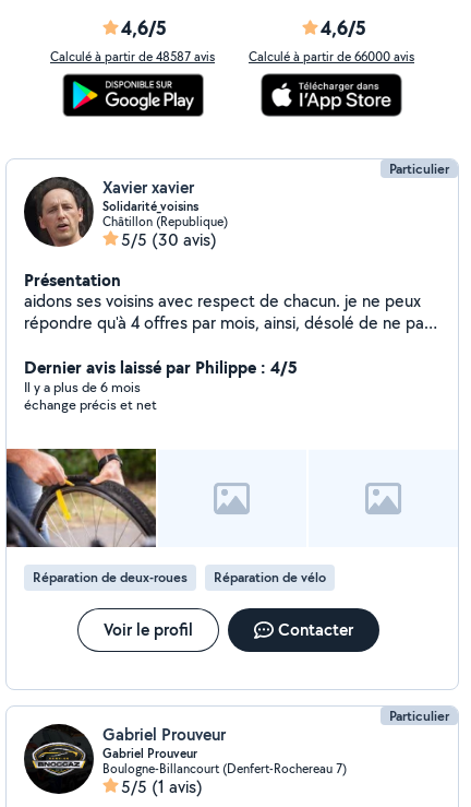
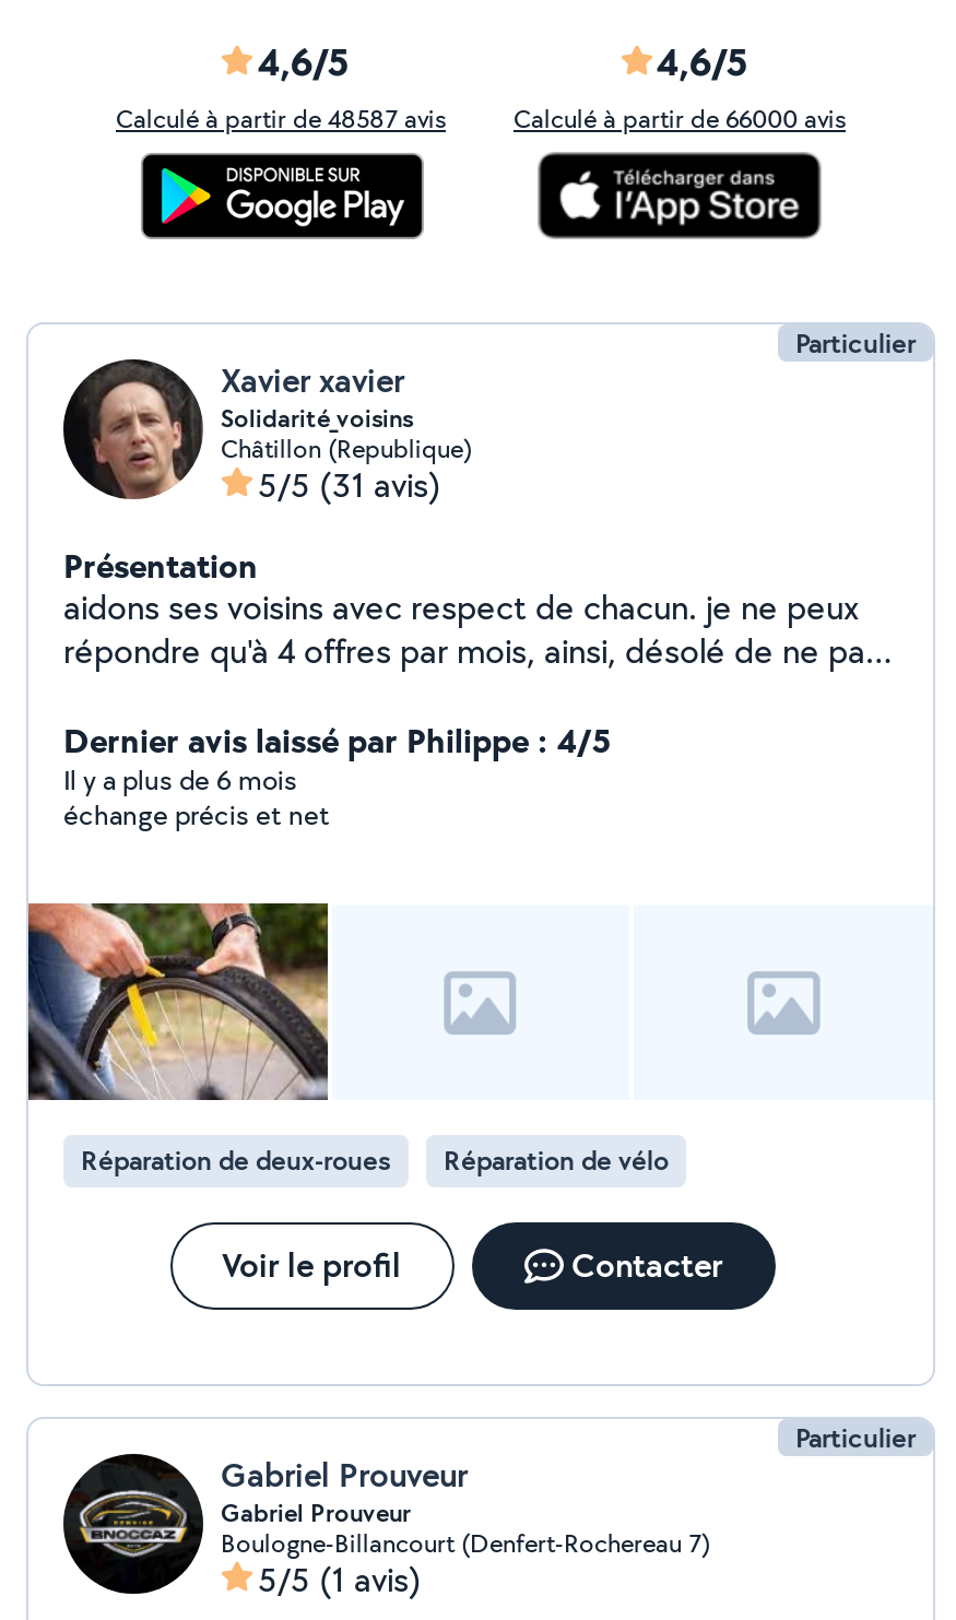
- 5/5 (30 avis)
+ 5/5 (31 avis)
